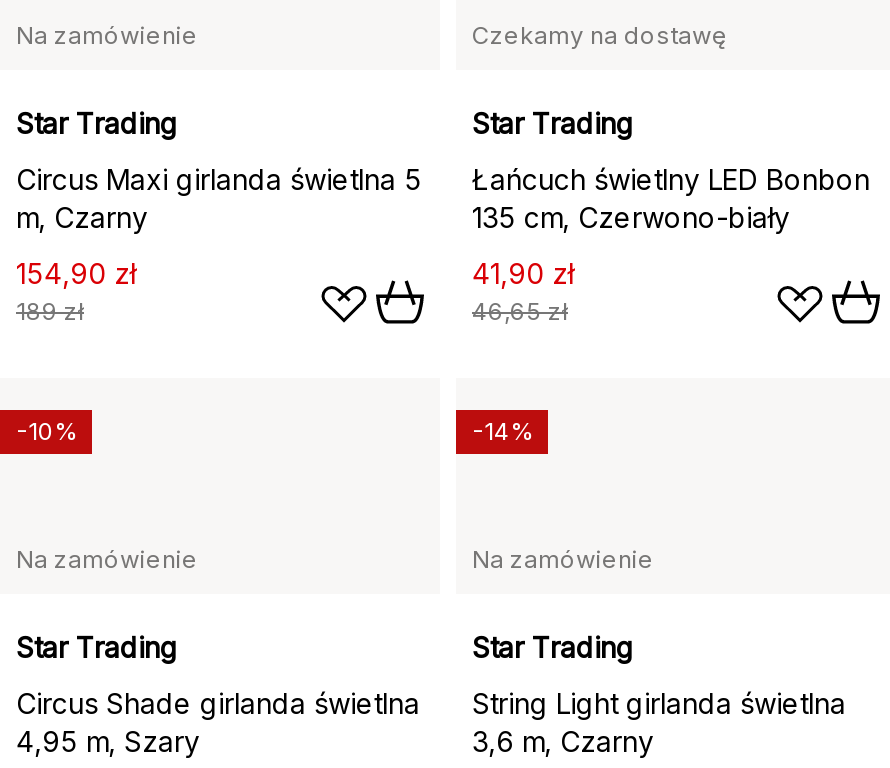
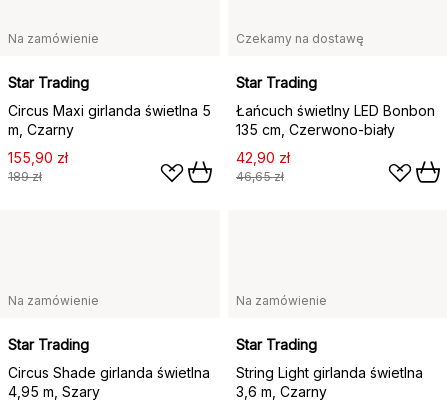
- 154,90 zł
+ 155,90 zł

- 41,90 zł
+ 42,90 zł

- -10%

- -14%
